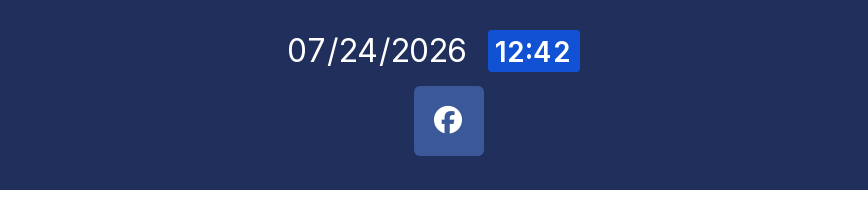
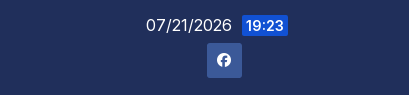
- 07/24/2026 12:42
+ 07/21/2026 19:23
